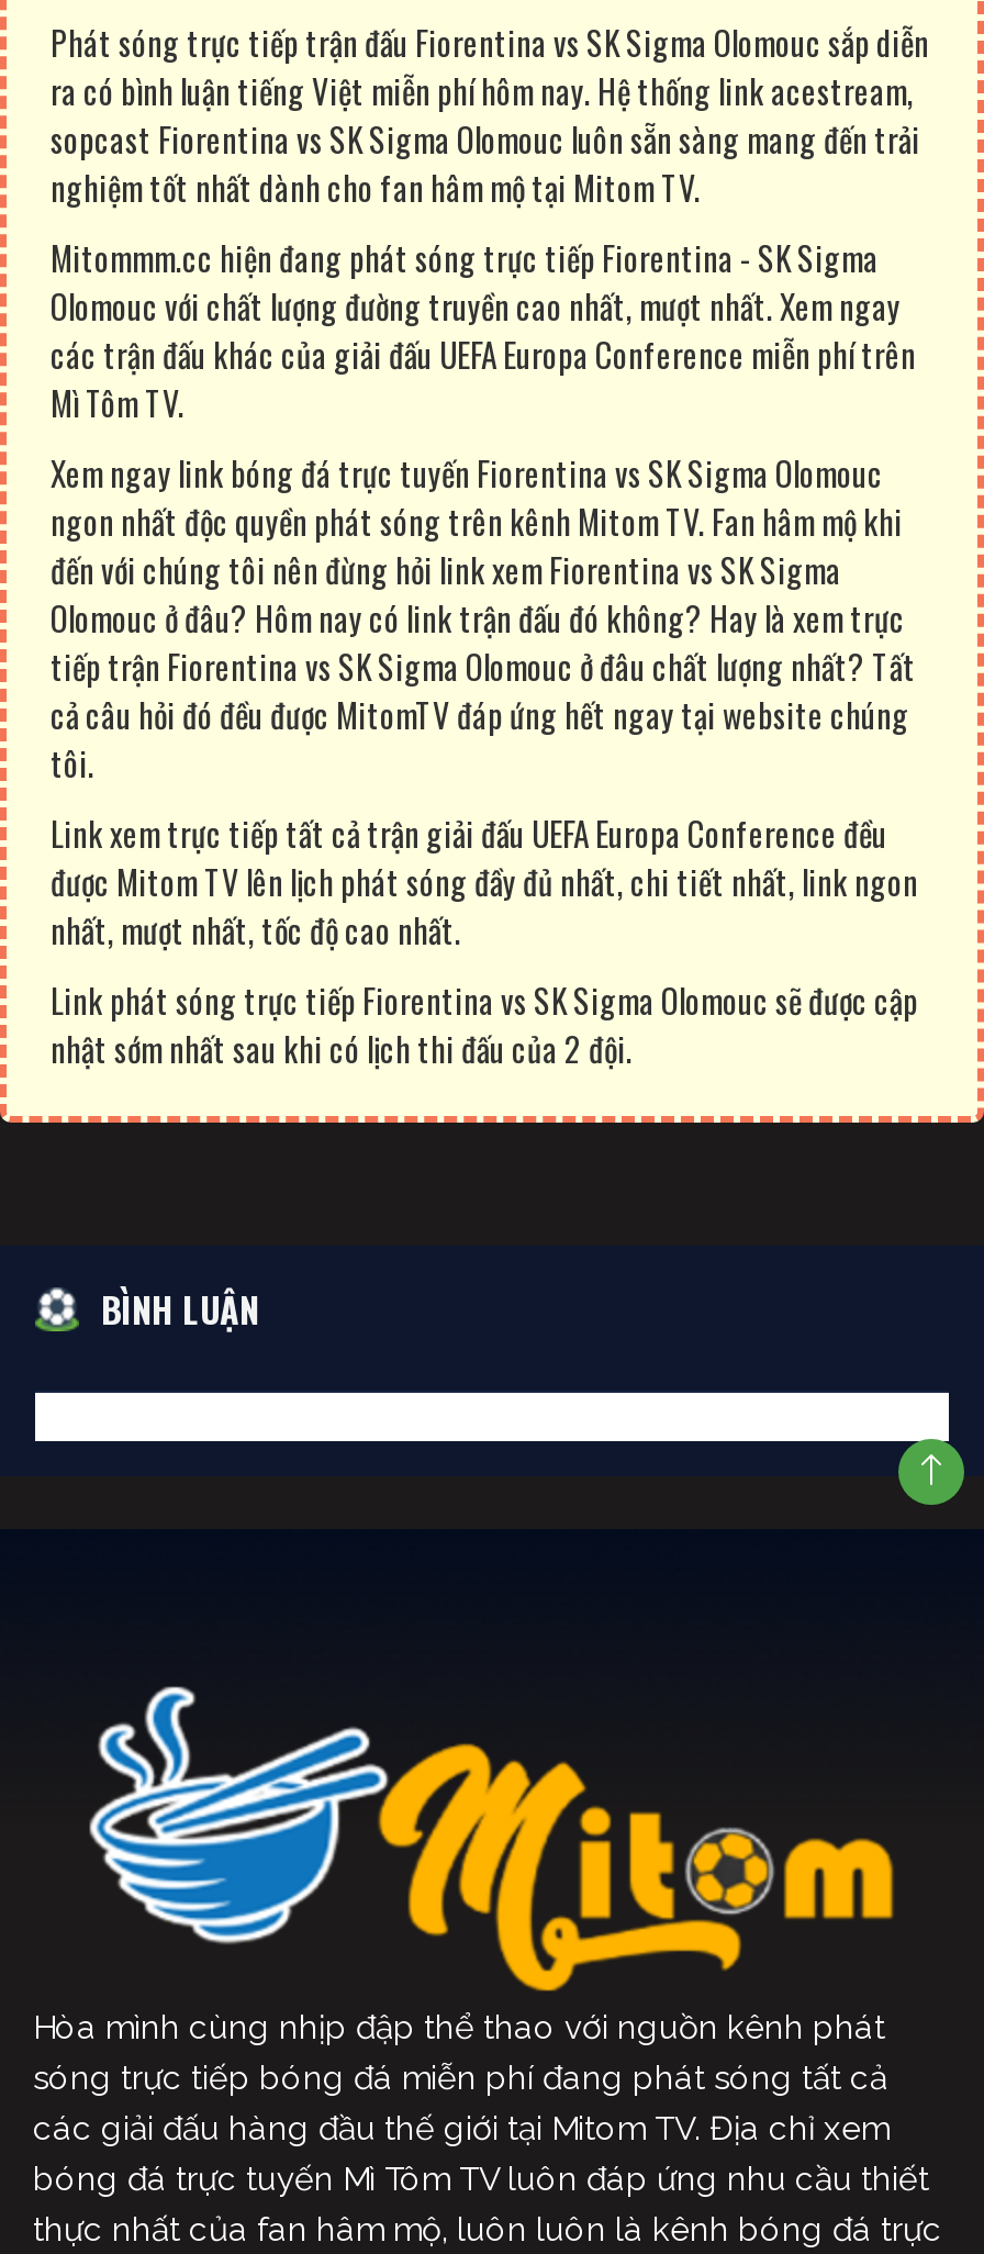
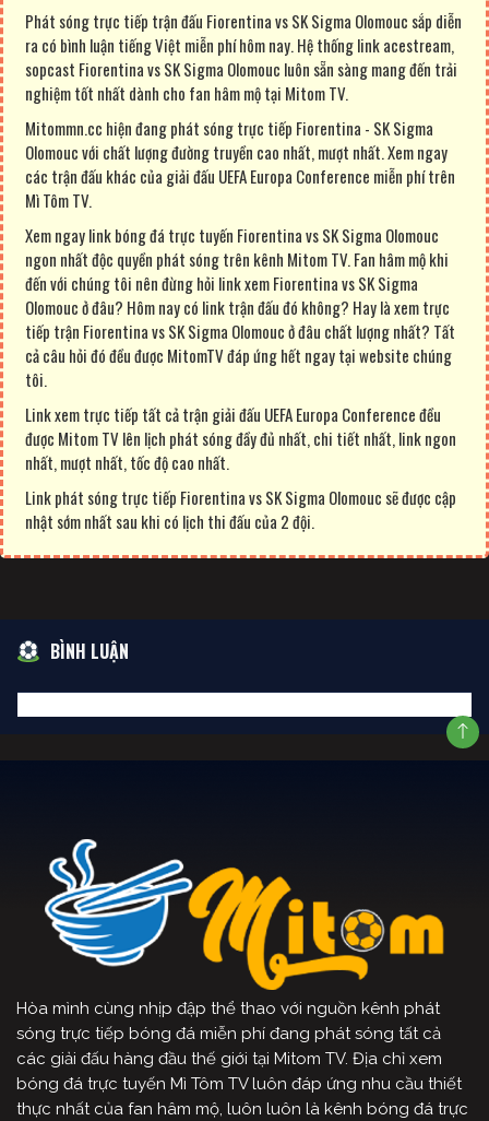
- Mitommm.cc hiện đang phát sóng trực tiếp Fiorentina - SK Sigma
+ Mitommn.cc hiện đang phát sóng trực tiếp Fiorentina - SK Sigma
